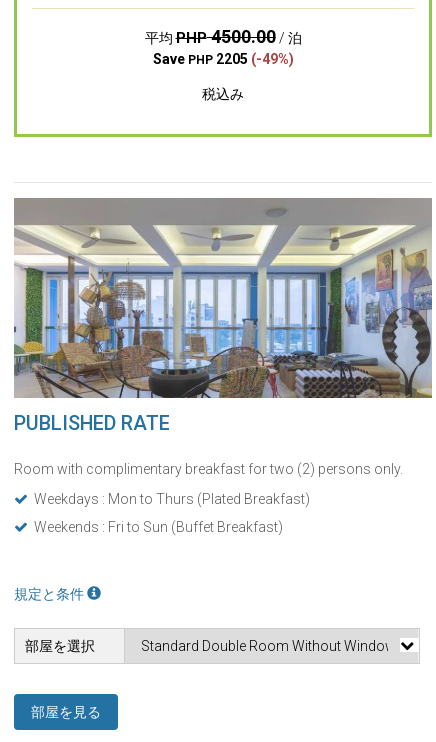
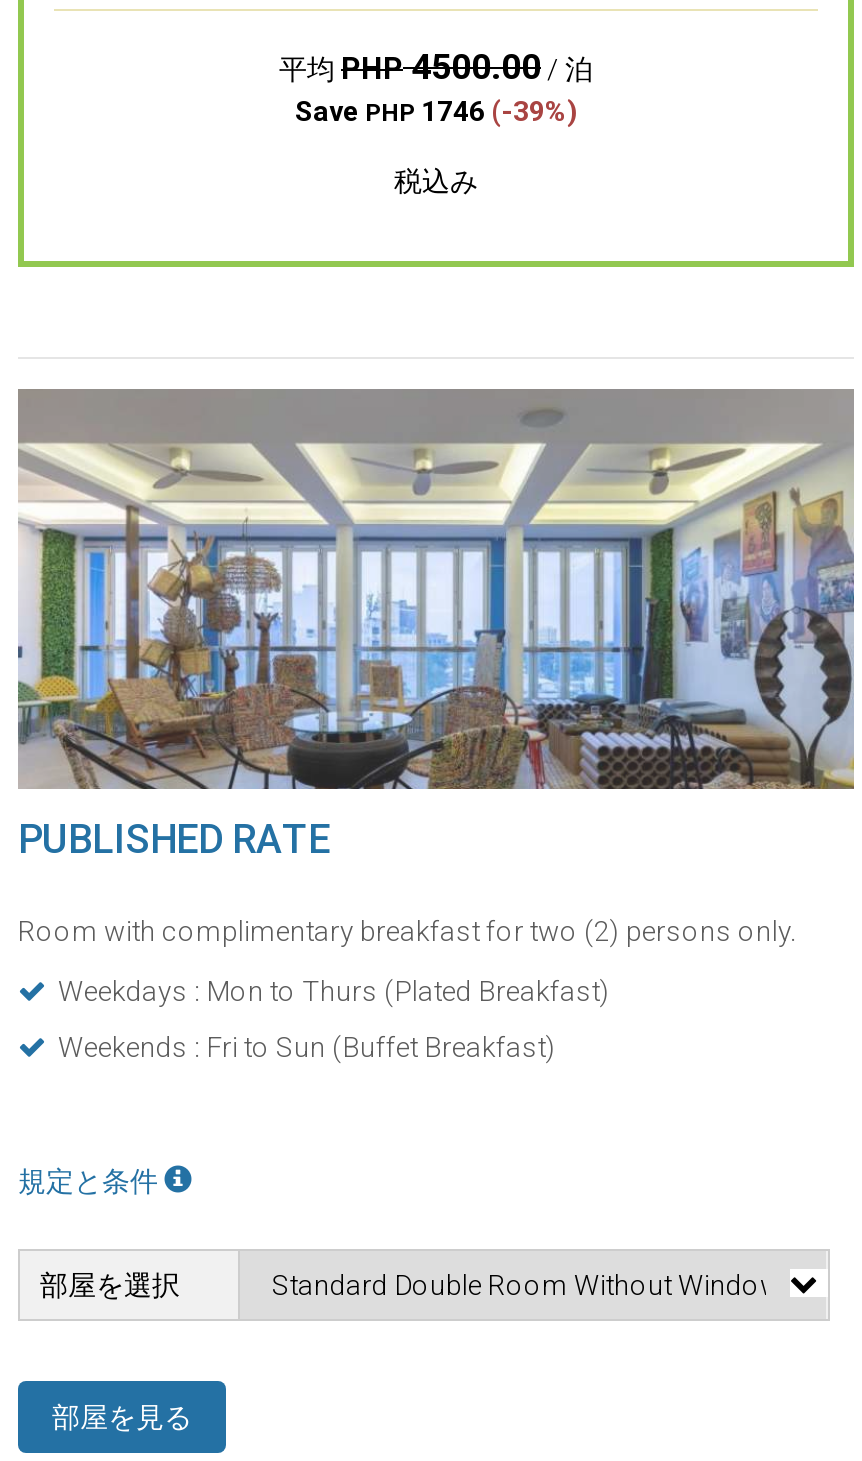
- Save PHP 2205 (-49%)
+ Save PHP 1746 (-39%)
